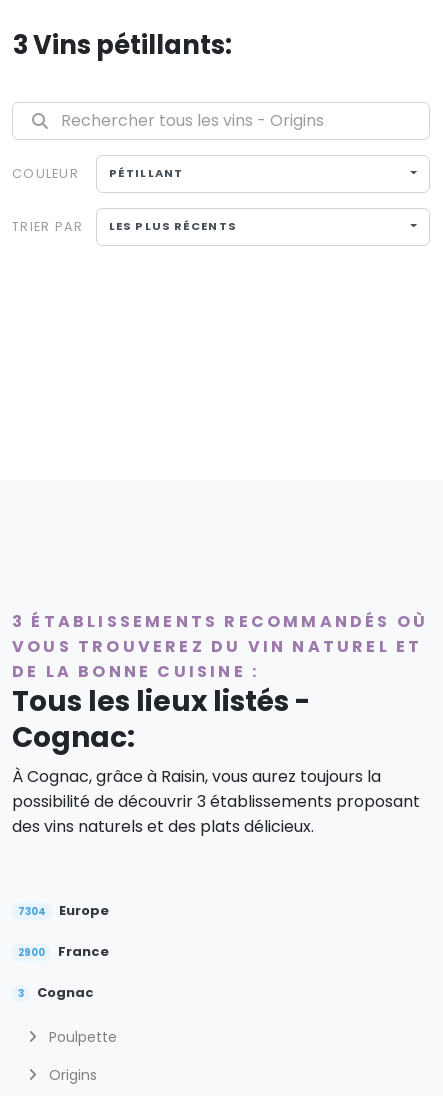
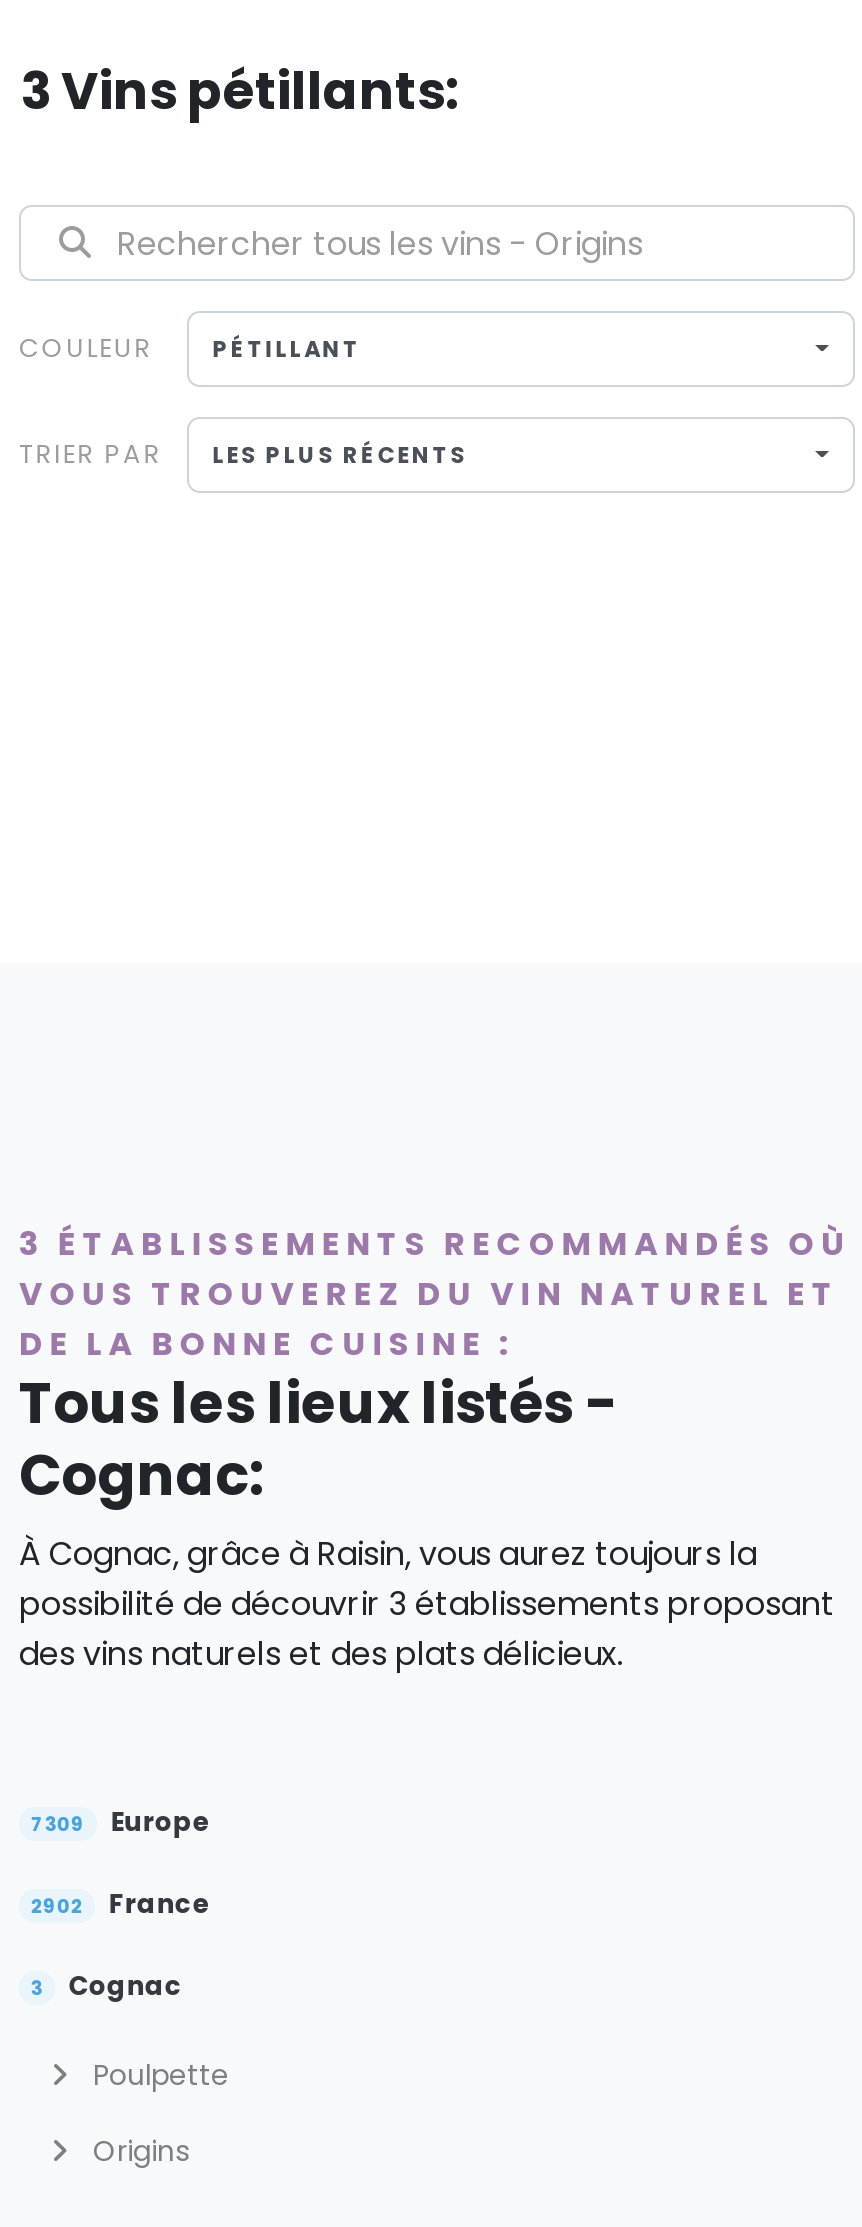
- 7304 Europe
+ 7309 Europe

- 2900 France
+ 2902 France
